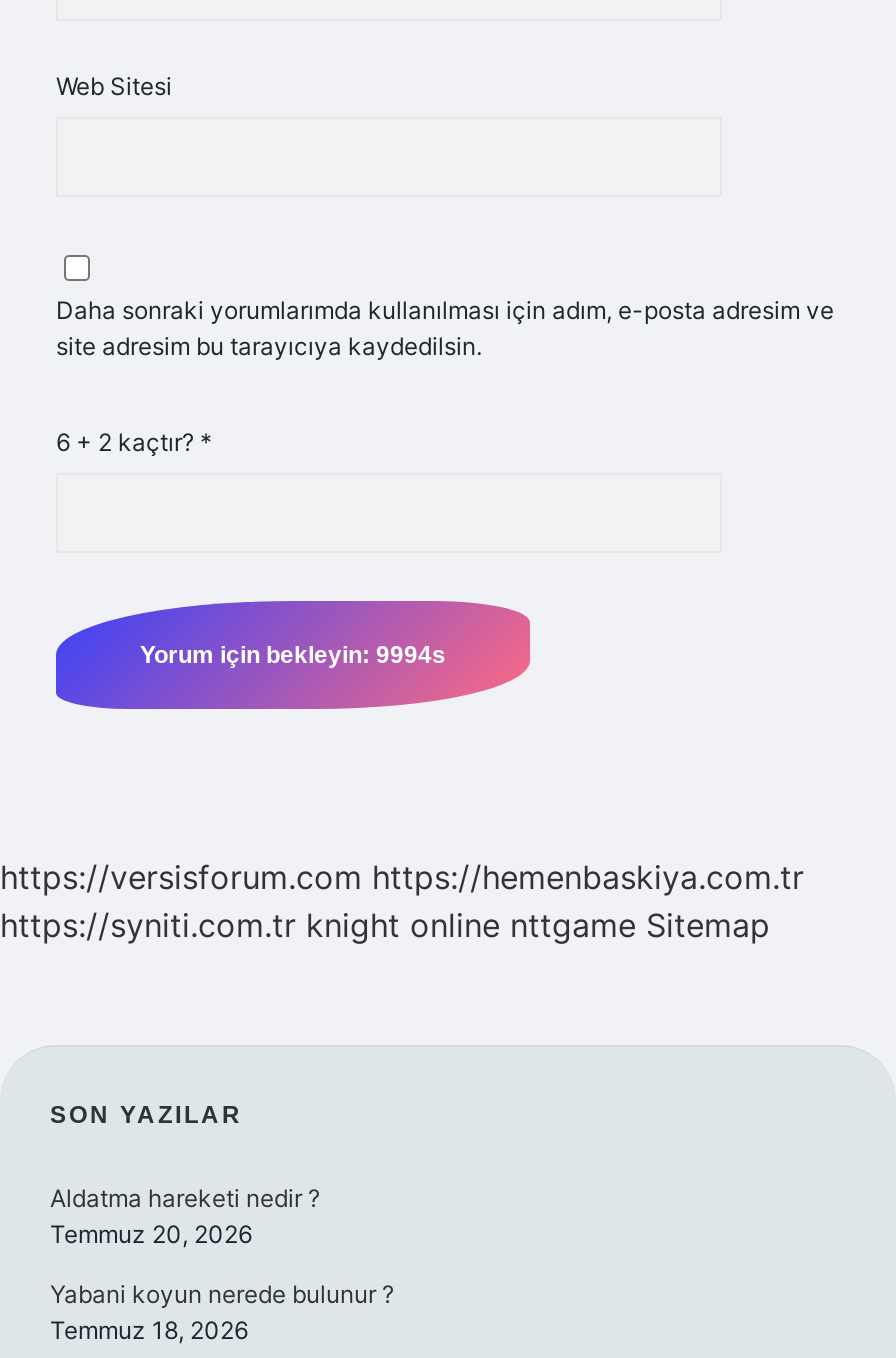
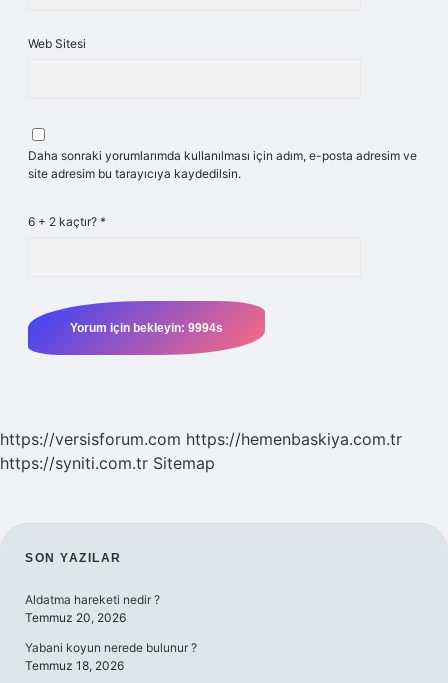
- https://syniti.com.tr knight online nttgame Sitemap
+ https://syniti.com.tr Sitemap
